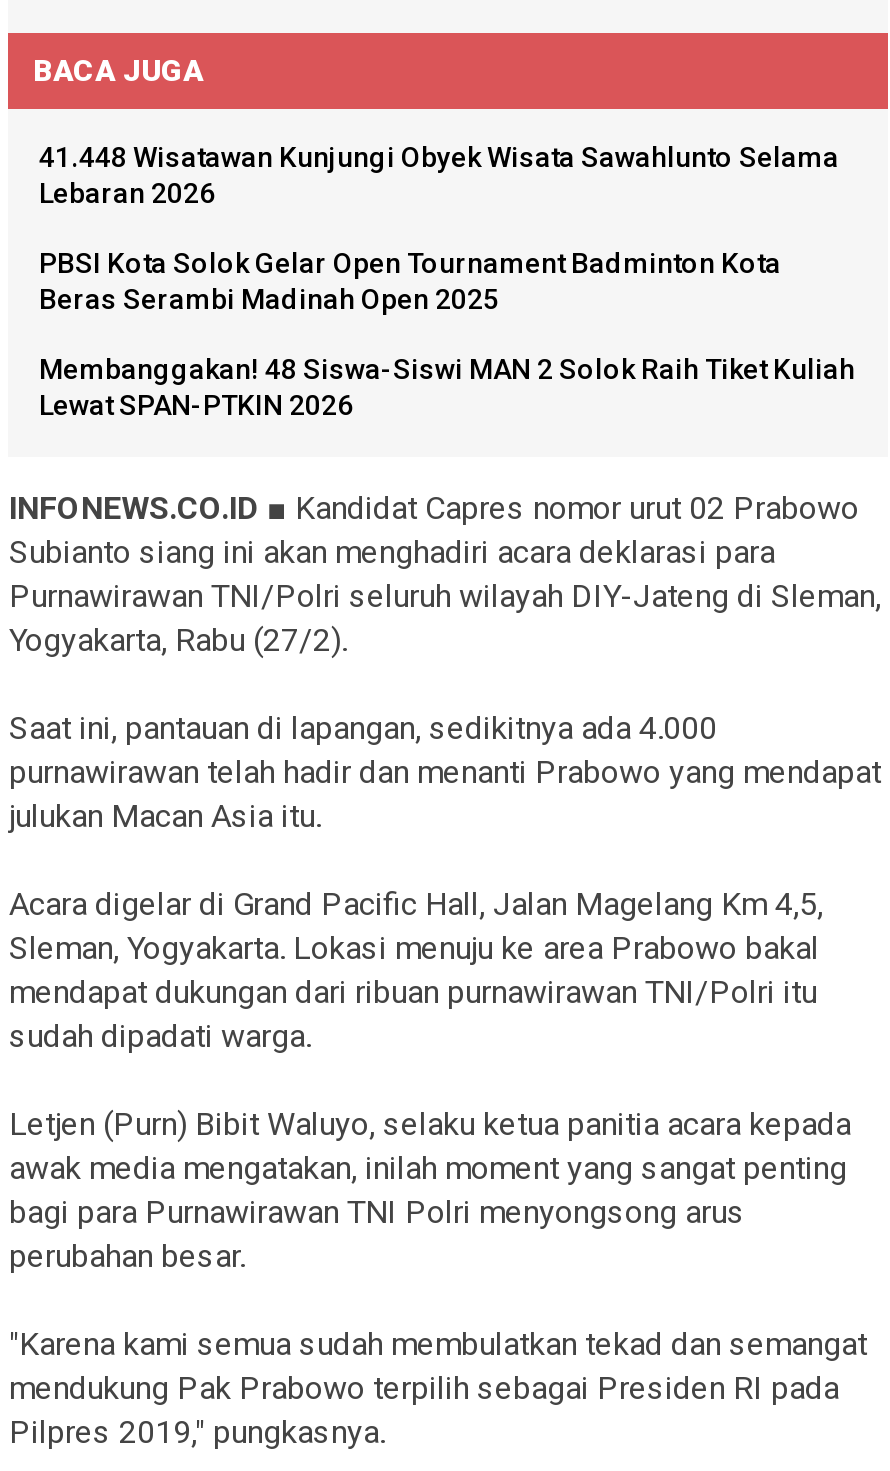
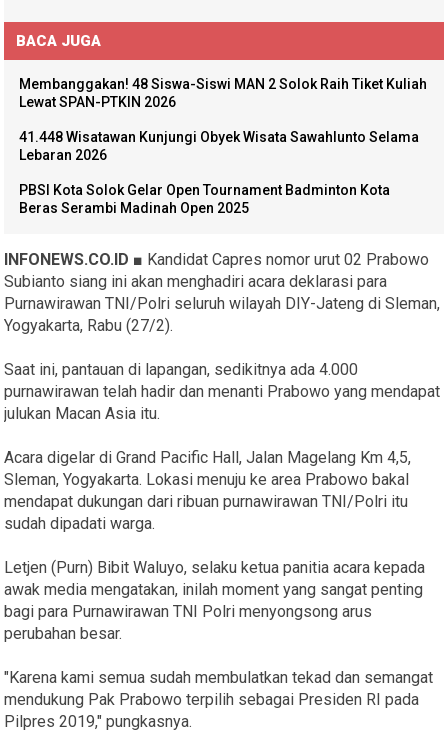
moved down: 41.448 Wisatawan Kunjungi Obyek Wisata Sawahlunto Selama | Lebaran 2026 | PBSI Kota Solok Gelar Open Tournament Badminton Kota | Beras Serambi Madinah Open 2025

moved up: Membanggakan! 48 Siswa-Siswi MAN 2 Solok Raih Tiket Kuliah | Lewat SPAN-PTKIN 2026
